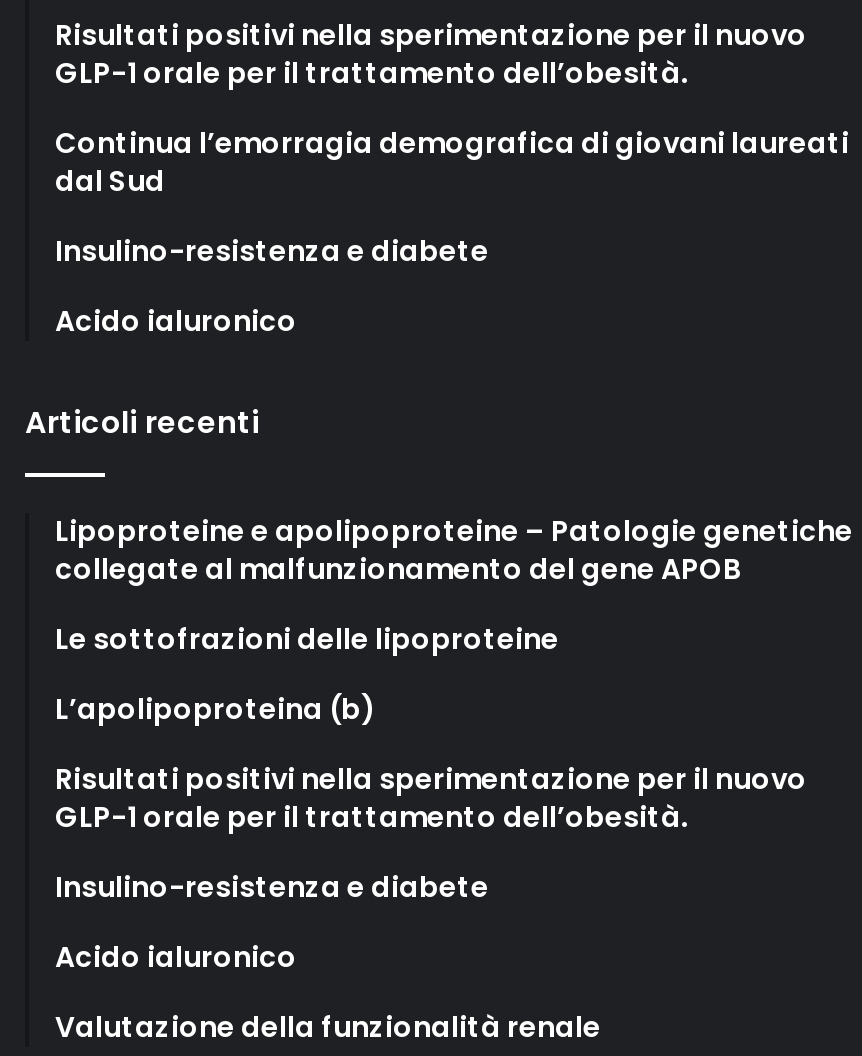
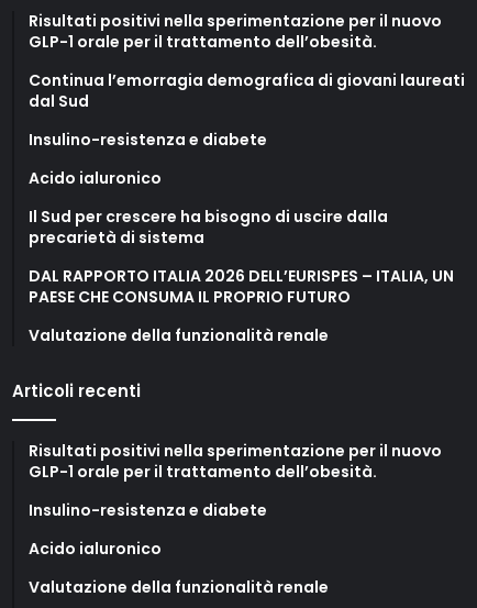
+ Il Sud per crescere ha bisogno di uscire dalla
+ precarietà di sistema
+ DAL RAPPORTO ITALIA 2026 DELL’EURISPES – ITALIA, UN
+ PAESE CHE CONSUMA IL PROPRIO FUTURO
+ Valutazione della funzionalità renale

moved down: Articoli recenti

- Lipoproteine e apolipoproteine – Patologie genetiche
- collegate al malfunzionamento del gene APOB
- Le sottofrazioni delle lipoproteine
- L’apolipoproteina (b)
